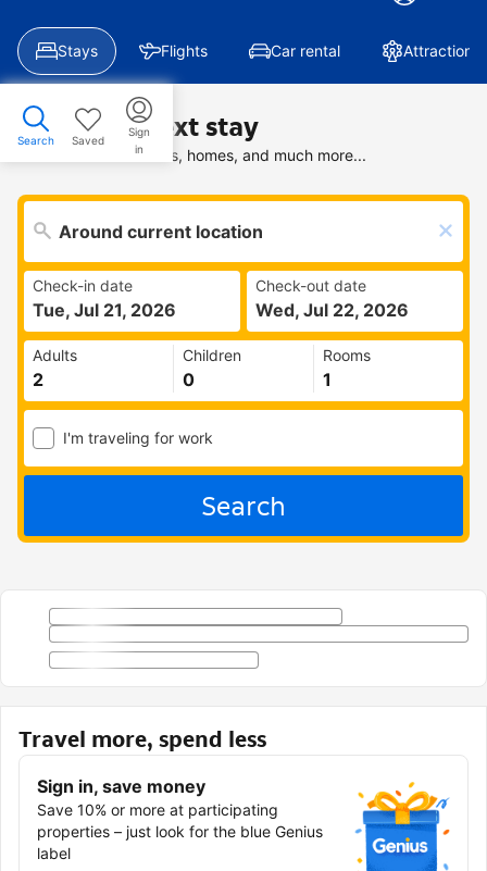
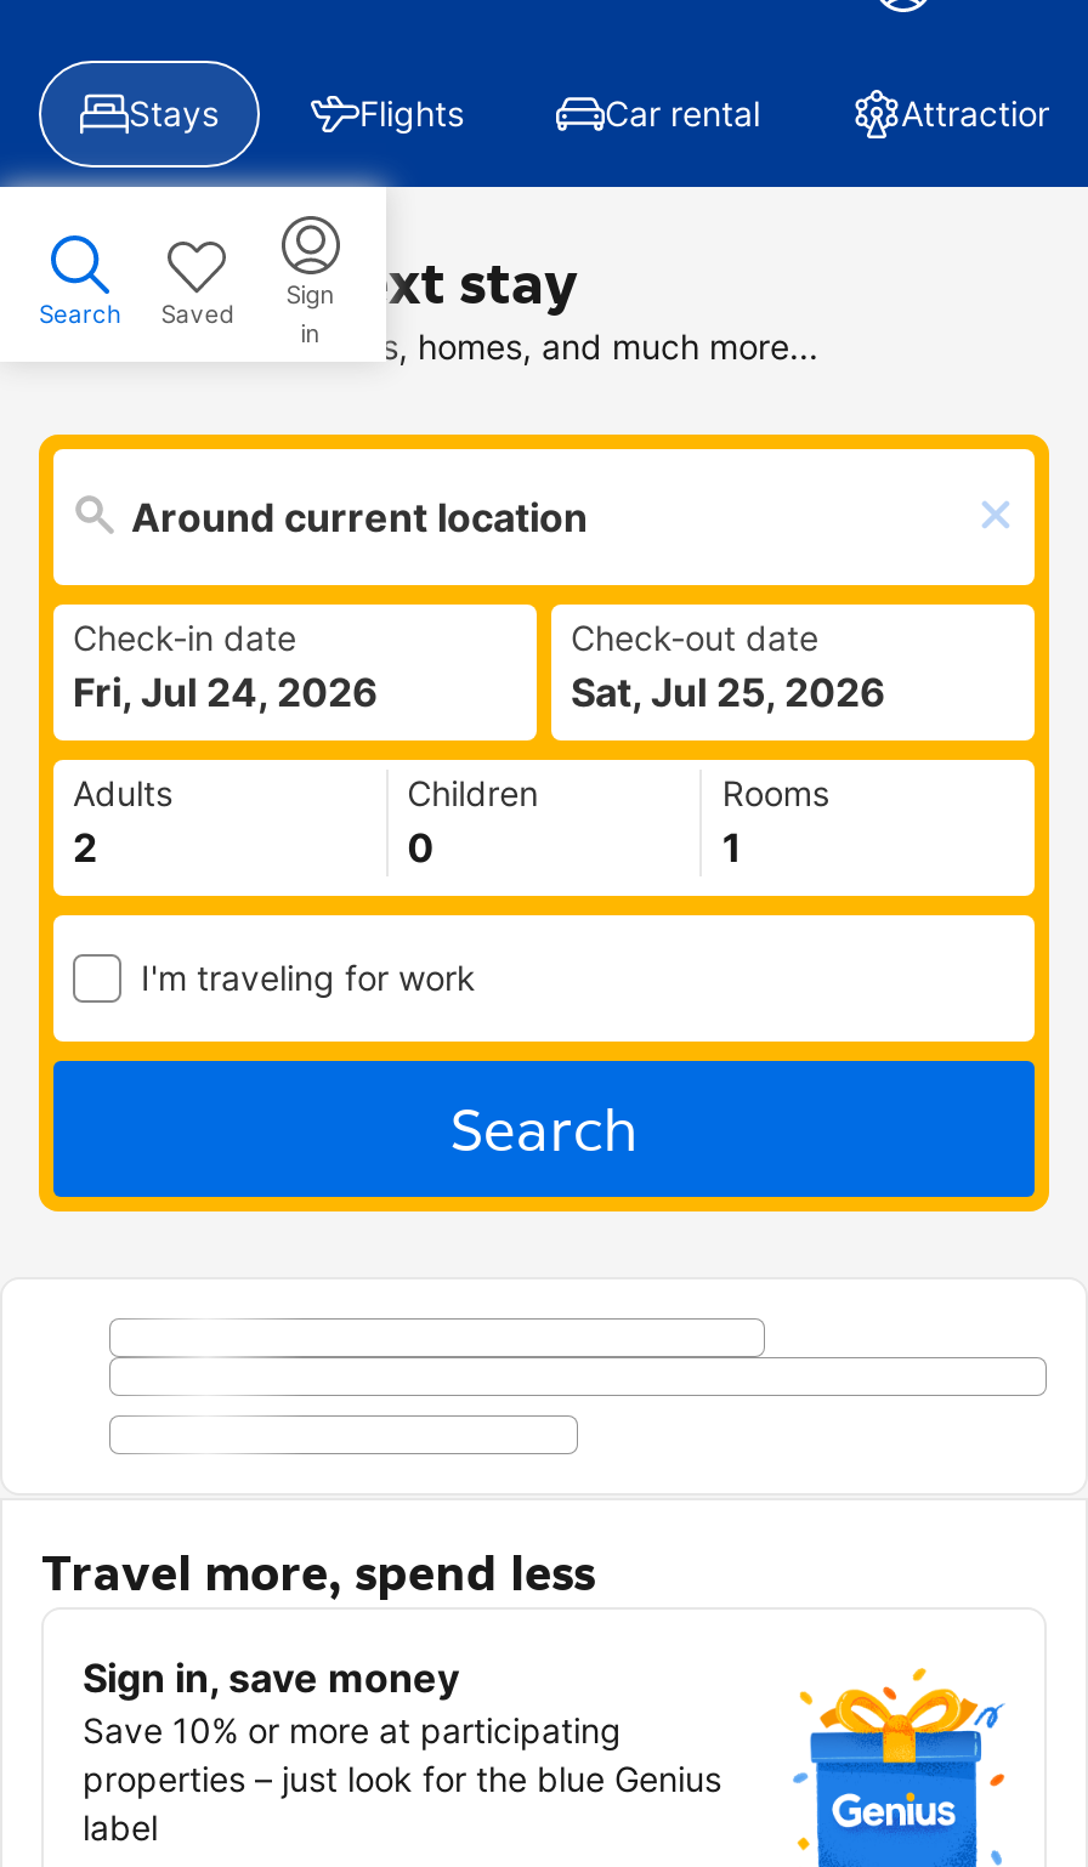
- Tue, Jul 21, 2026
+ Fri, Jul 24, 2026

- Wed, Jul 22, 2026
+ Sat, Jul 25, 2026
